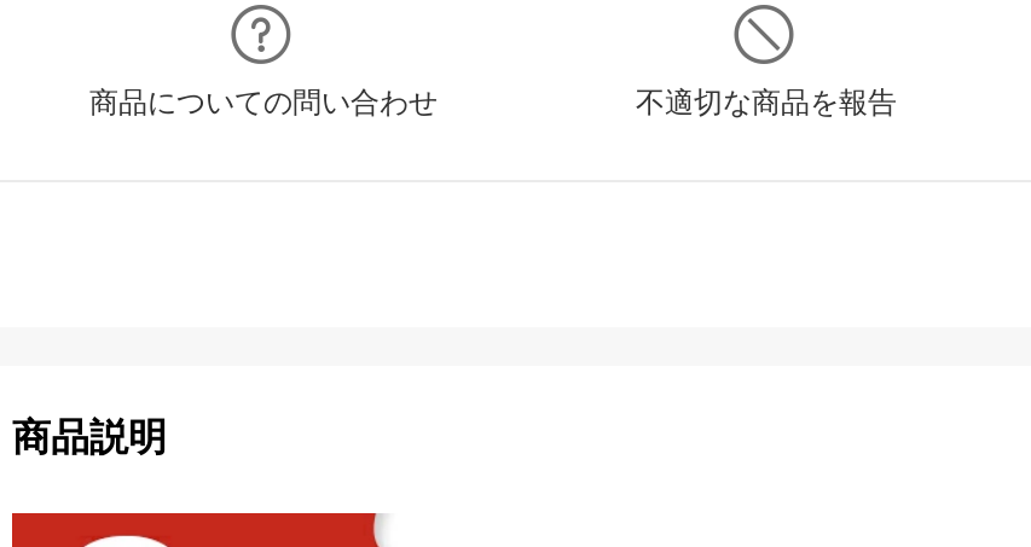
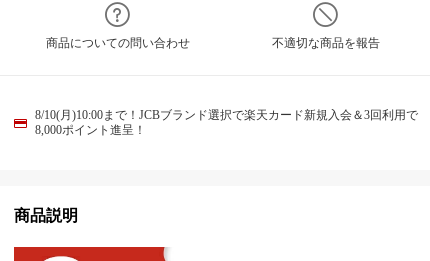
+ 8/10(月)10:00まで！JCBブランド選択で楽天カード新規入会＆3回利用で
+ 8,000ポイント進呈！
